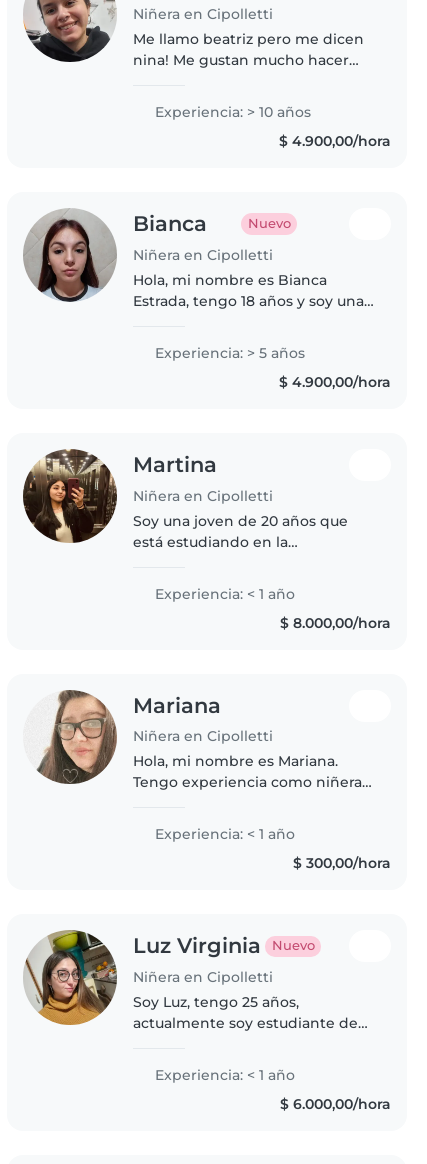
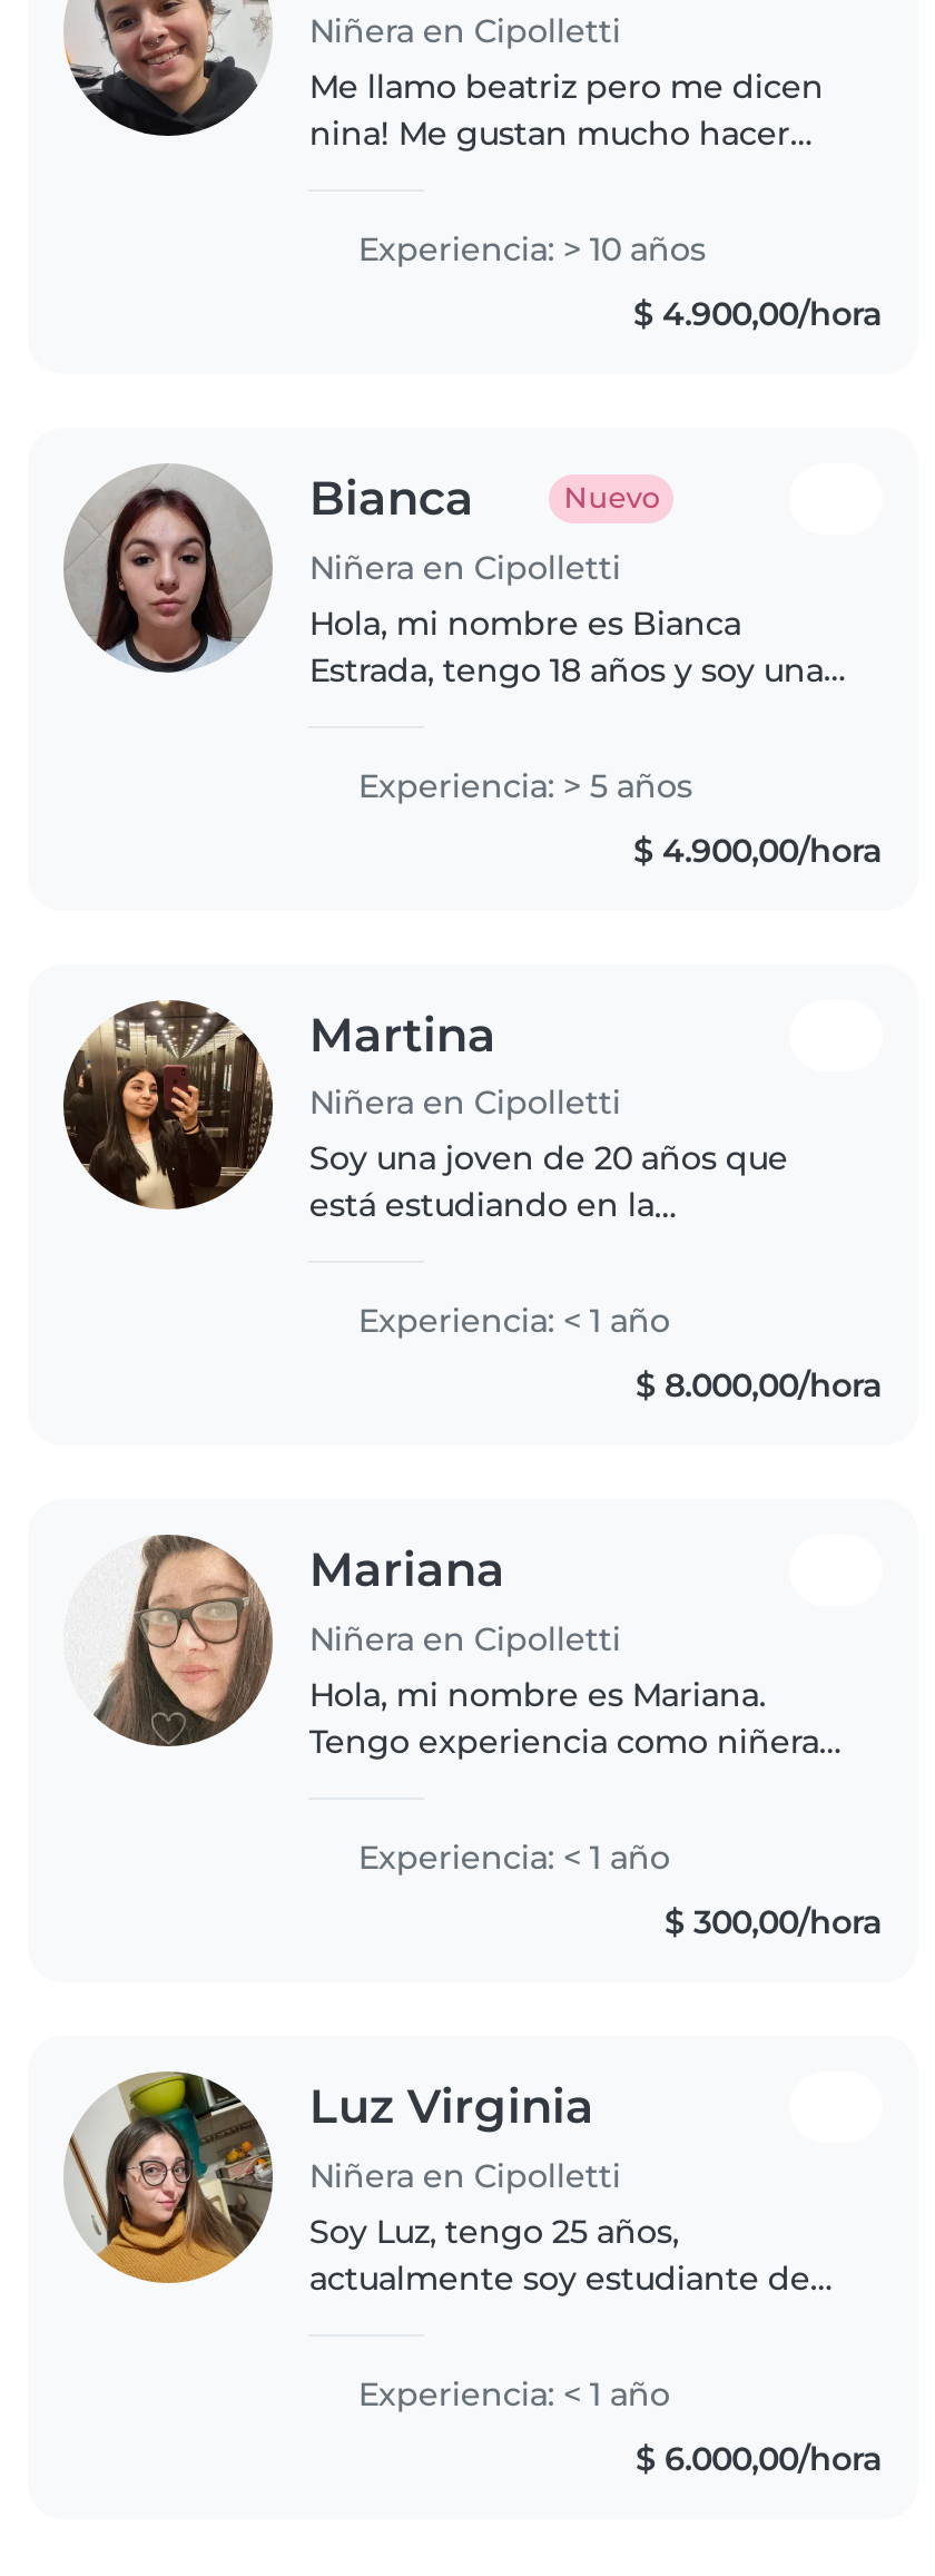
- Nuevo
